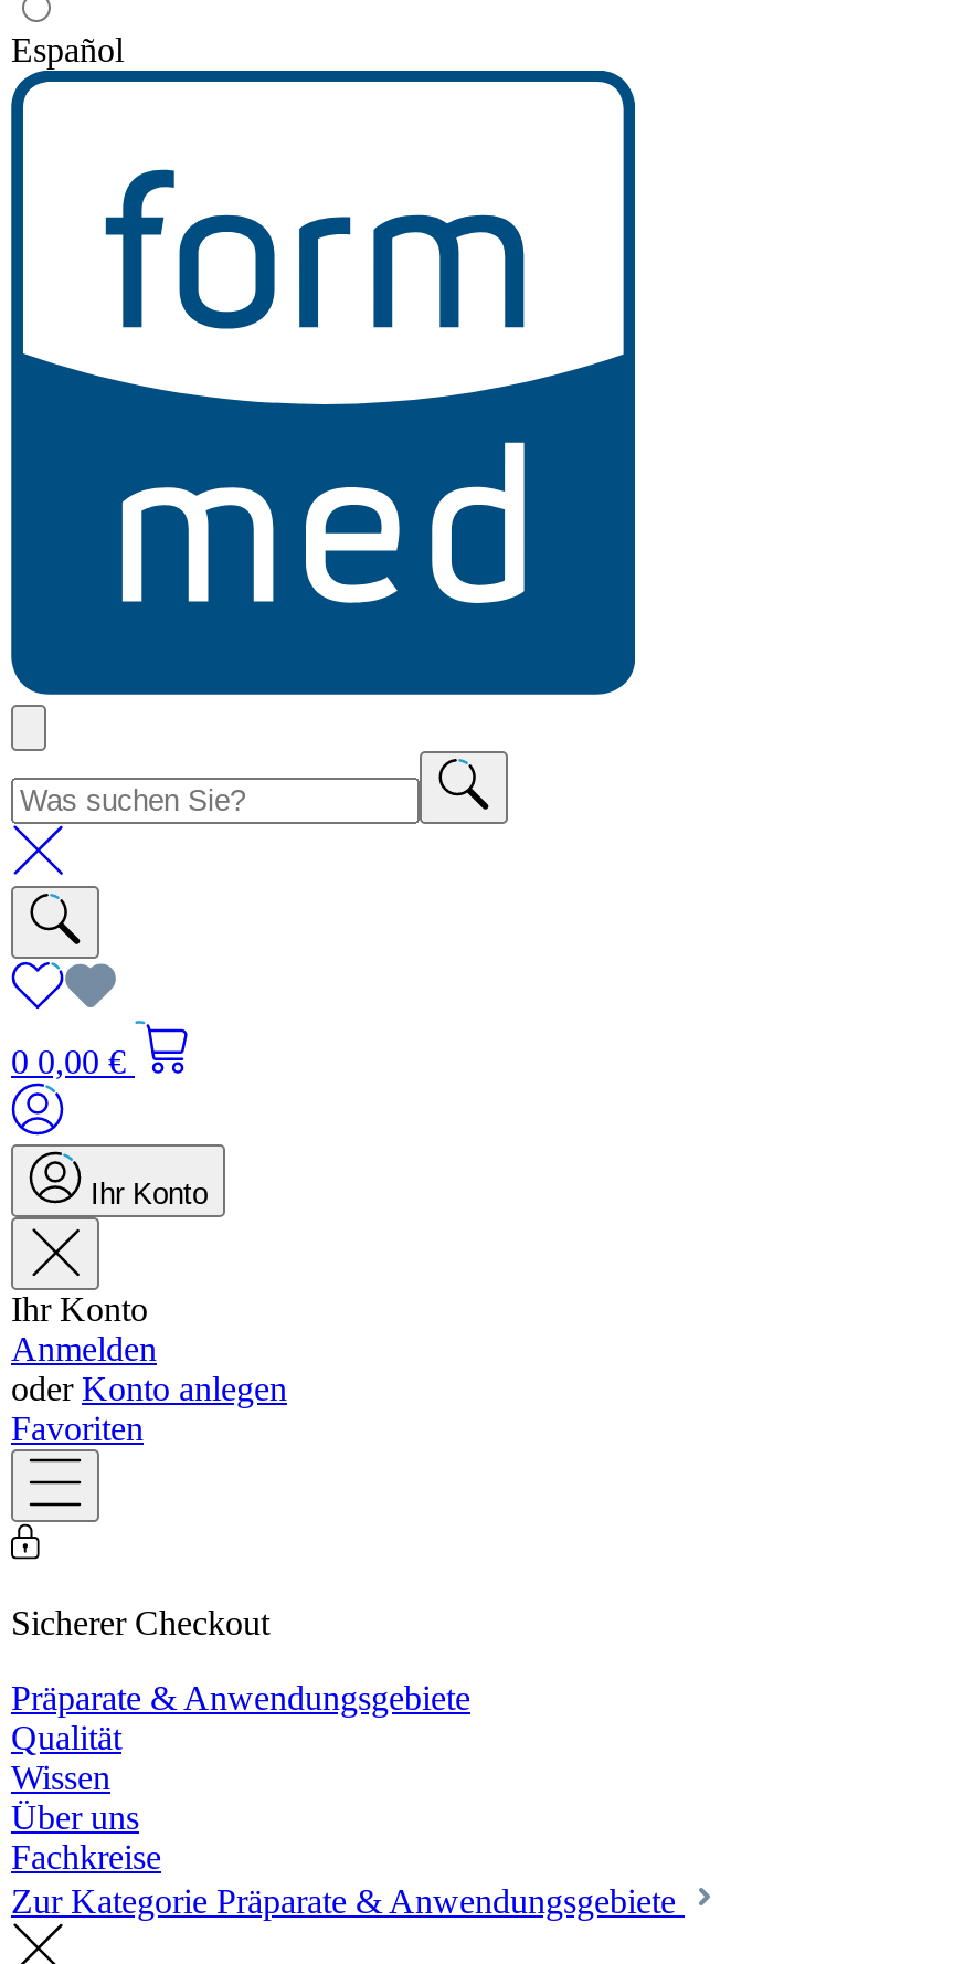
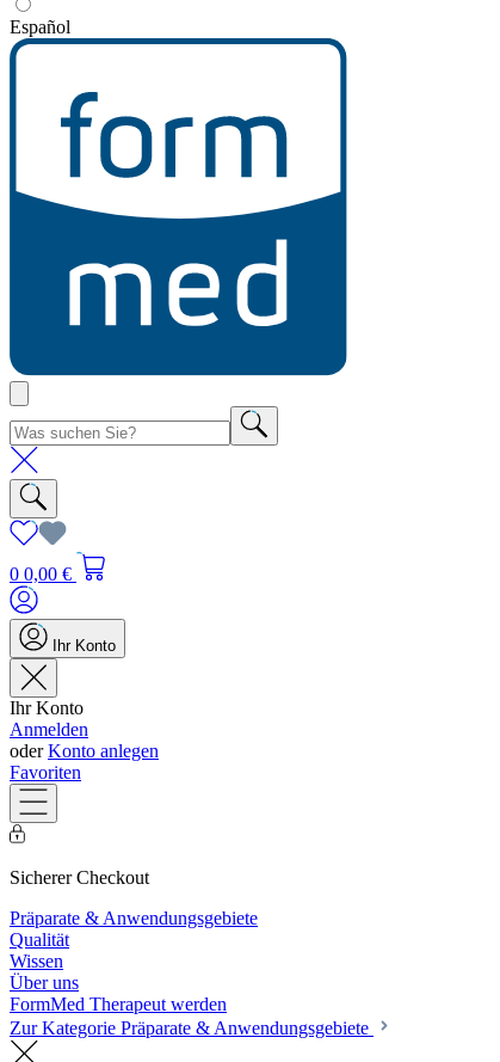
- Fachkreise
+ FormMed Therapeut werden
